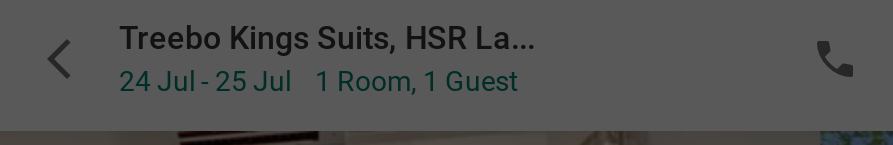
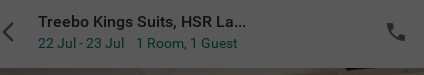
- 24 Jul - 25 Jul 1 Room, 1 Guest
+ 22 Jul - 23 Jul 1 Room, 1 Guest
